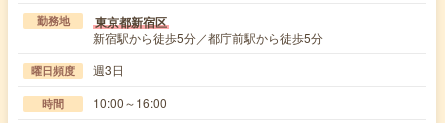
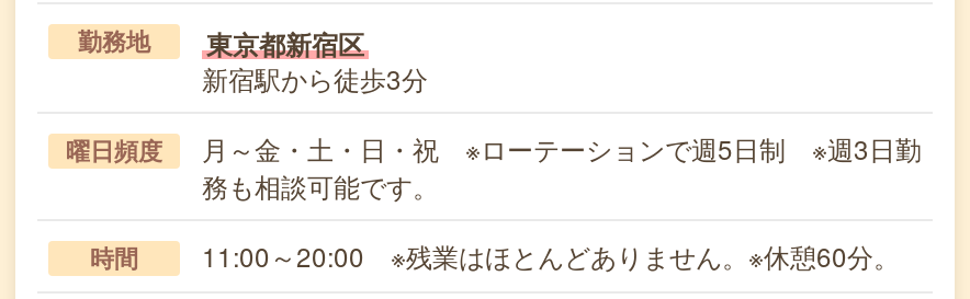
- 新宿駅から徒歩5分／都庁前駅から徒歩5分
+ 新宿駅から徒歩3分

- 週3日
+ 月～金・土・日・祝 ※ローテーションで週5日制 ※週3日勤
+ 務も相談可能です。

- 10:00～16:00
+ 11:00～20:00 ※残業はほとんどありません。※休憩60分。
